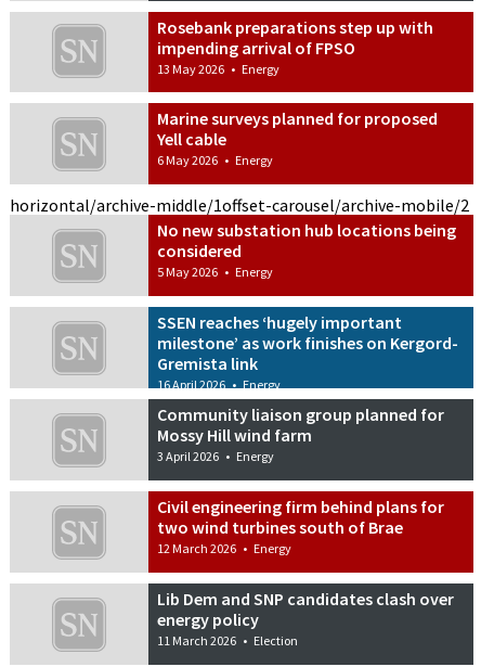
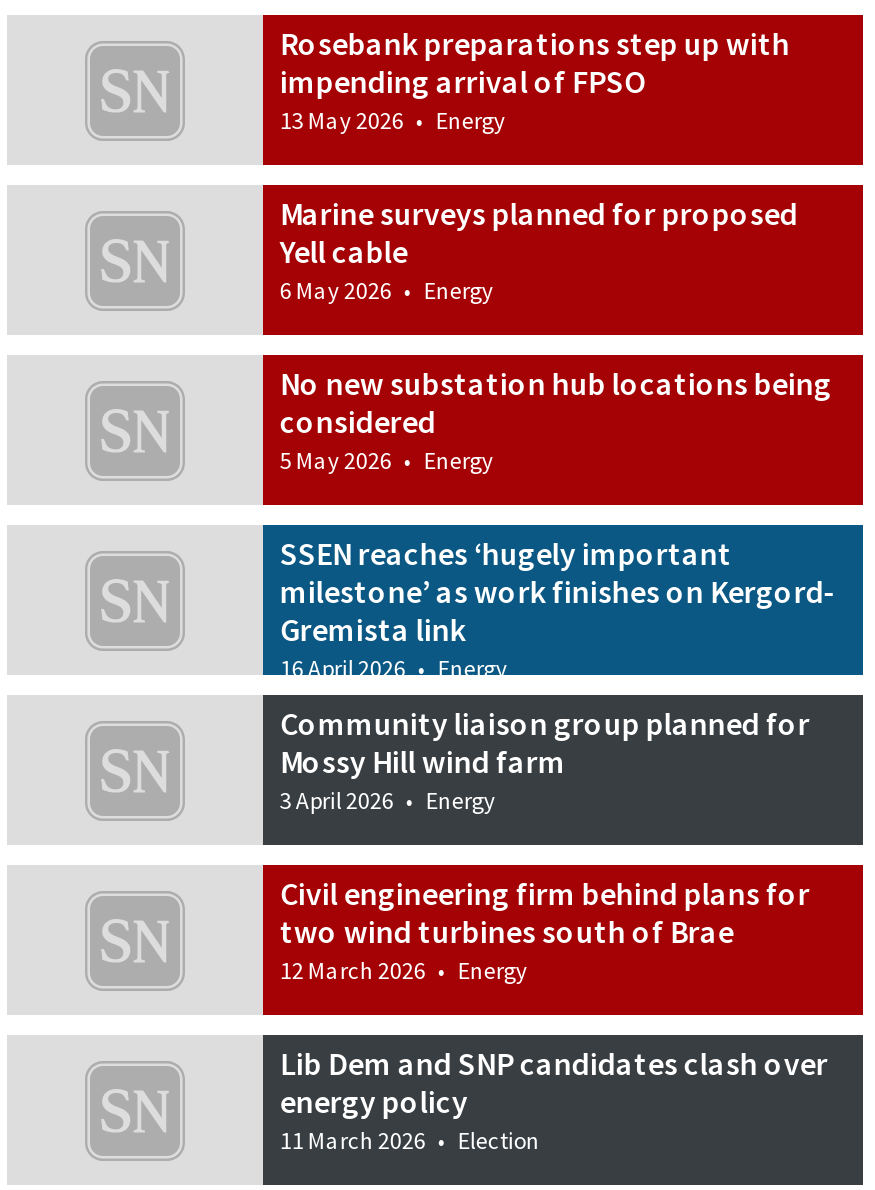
- horizontal/archive-middle/1

- offset-carousel/archive-mobile/2
